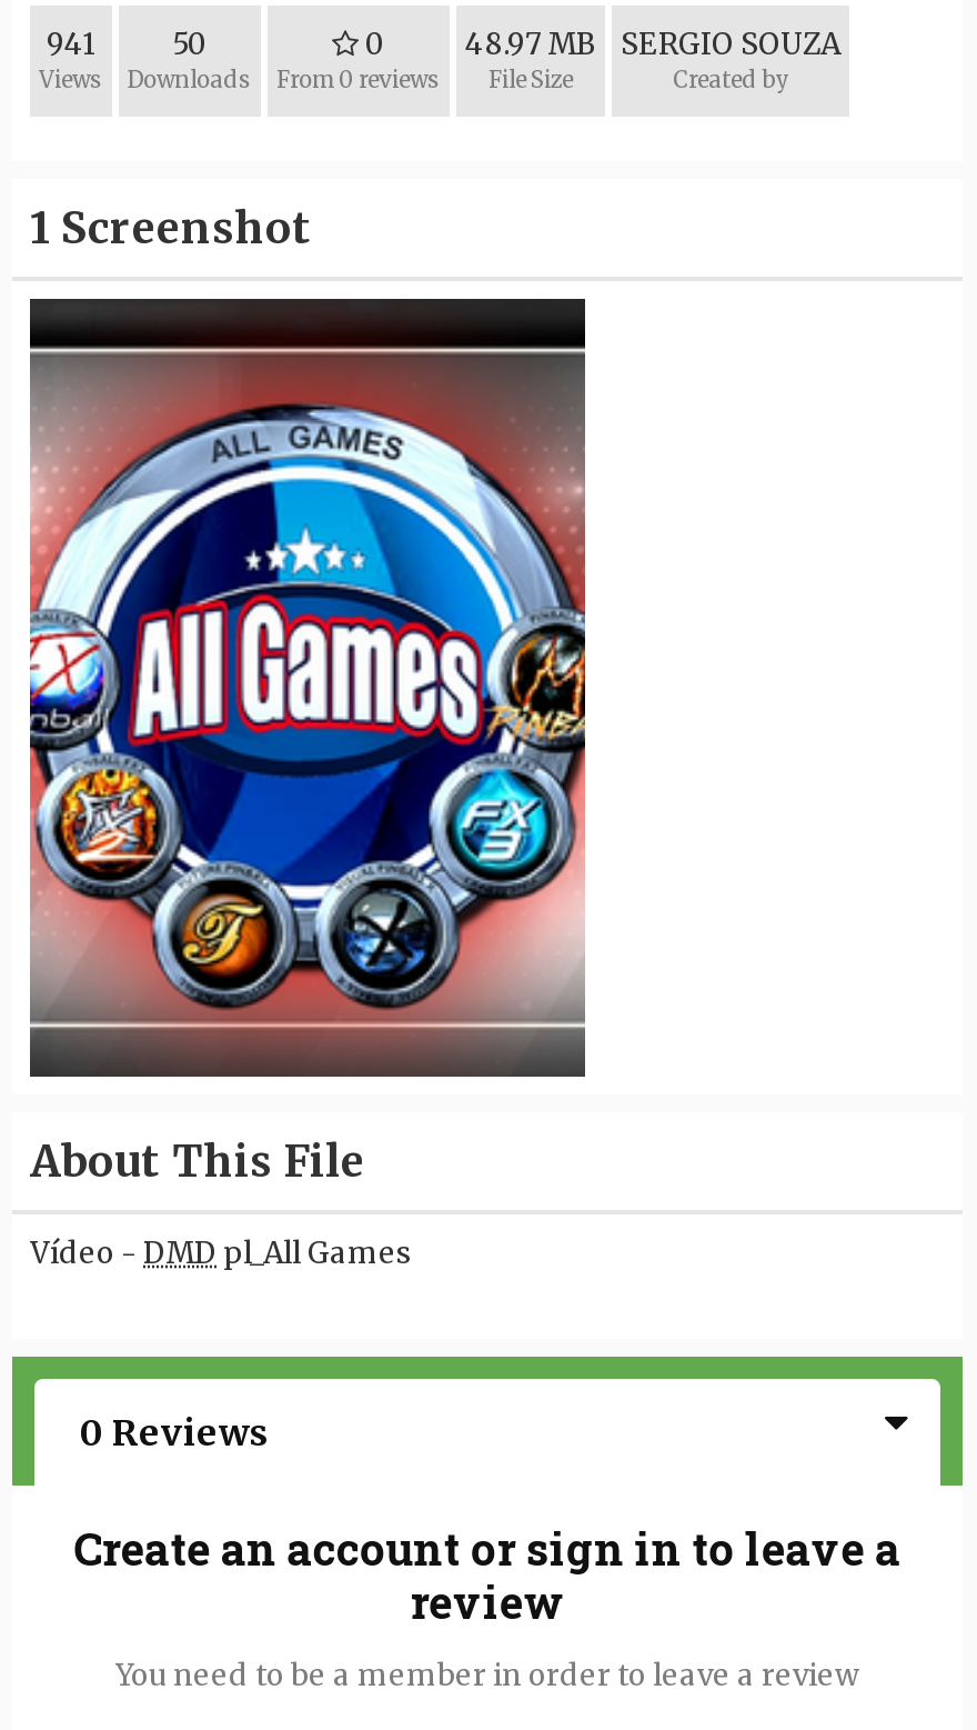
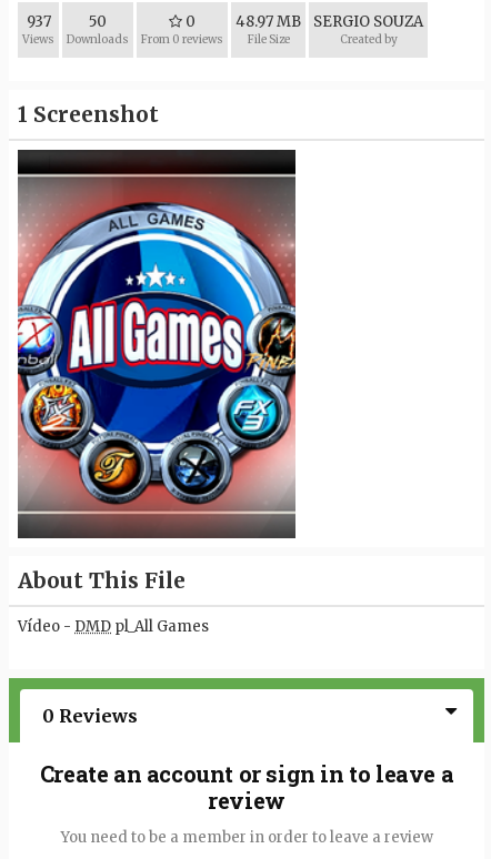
- 941
+ 937
